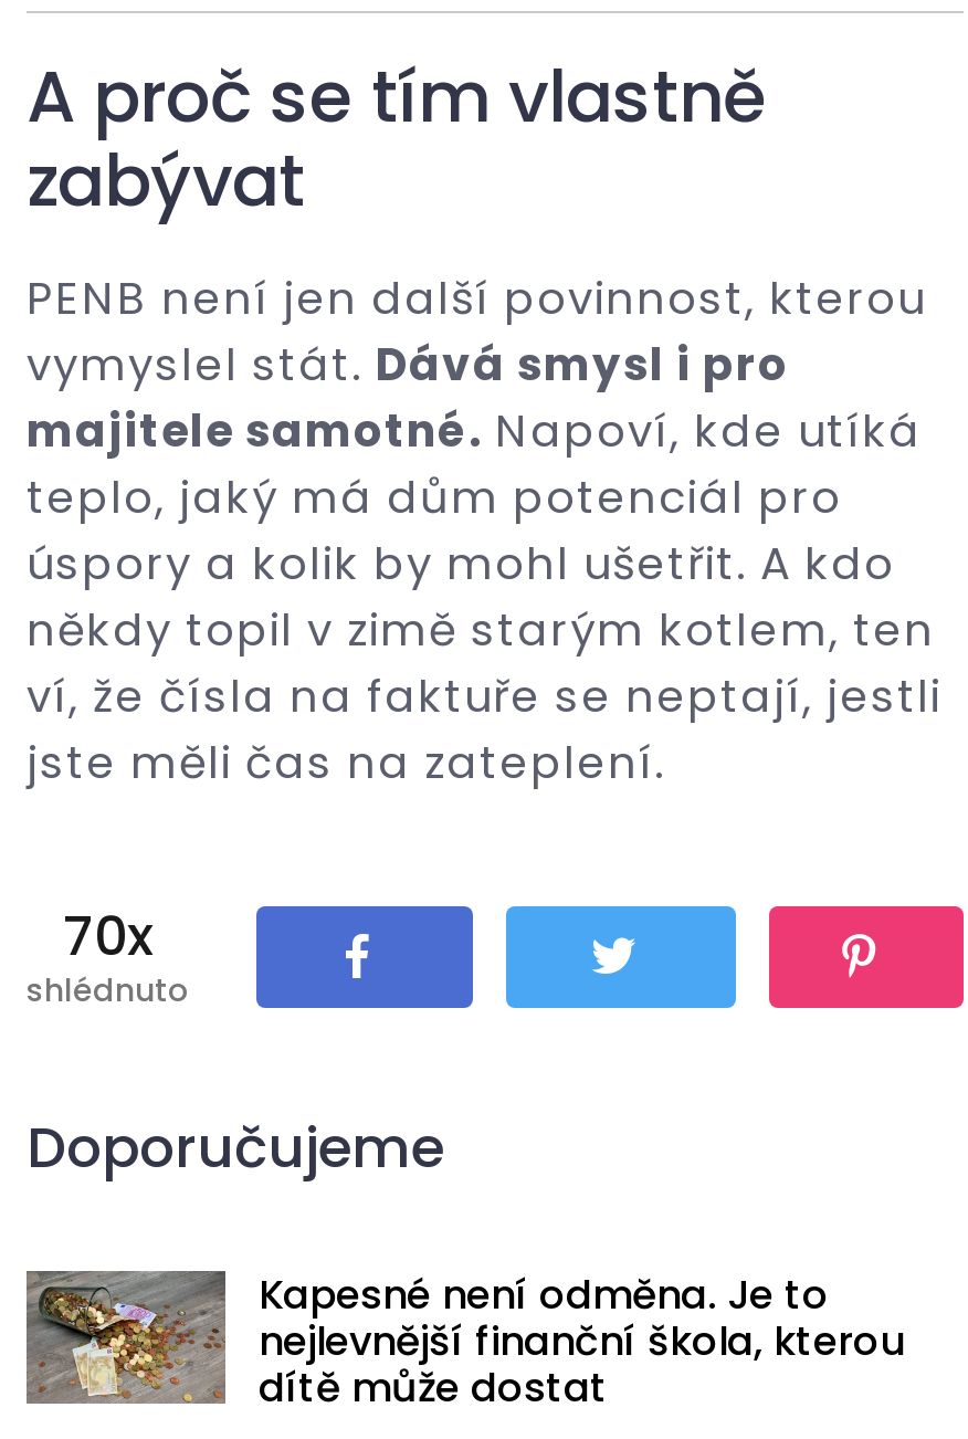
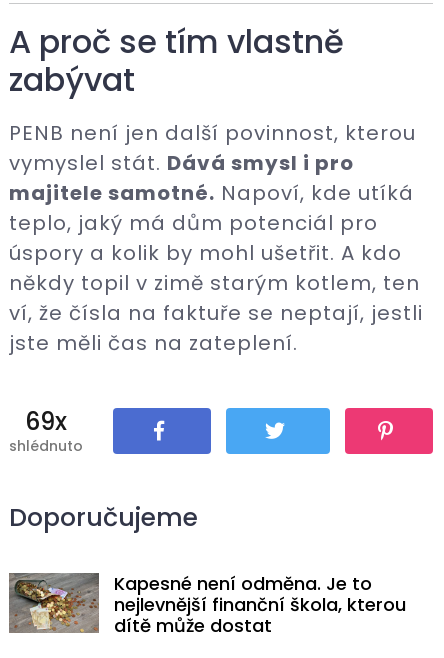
- 70x
+ 69x
